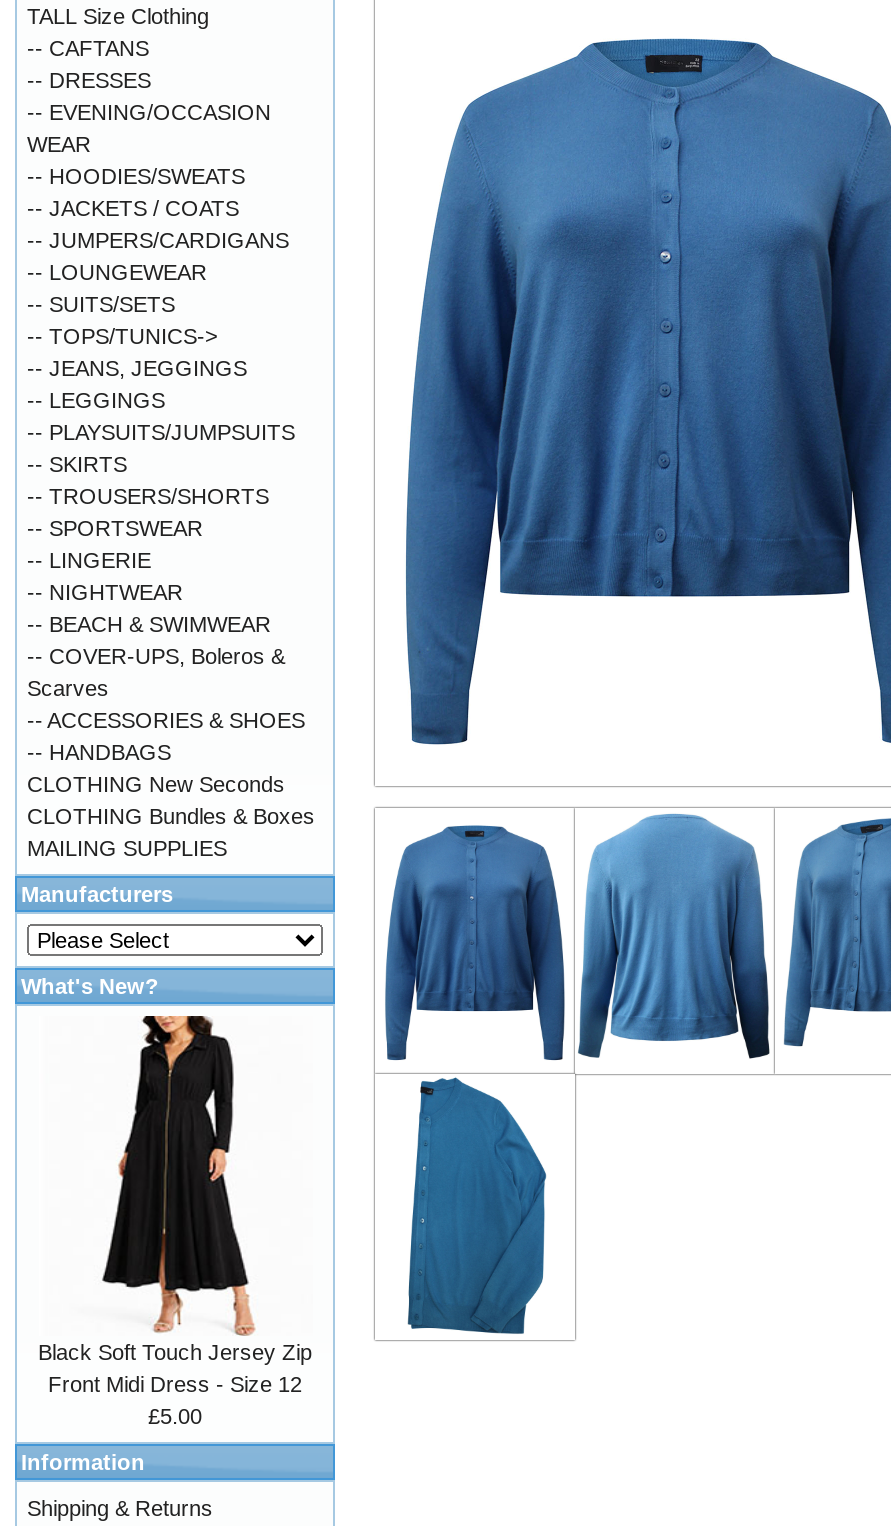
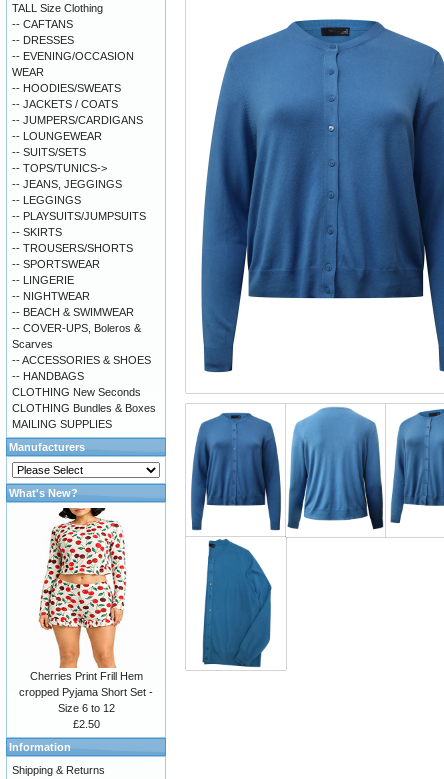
- [image]
- Black Soft Touch Jersey Zip
- Front Midi Dress - Size 12
- £5.00
+ [image]
+ Cherries Print Frill Hem
+ cropped Pyjama Short Set -
+ Size 6 to 12
+ £2.50
